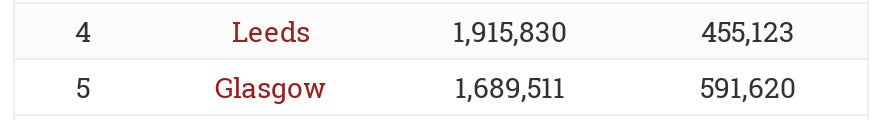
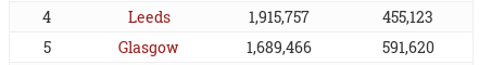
- 1,915,830
+ 1,915,757

- 1,689,511
+ 1,689,466
